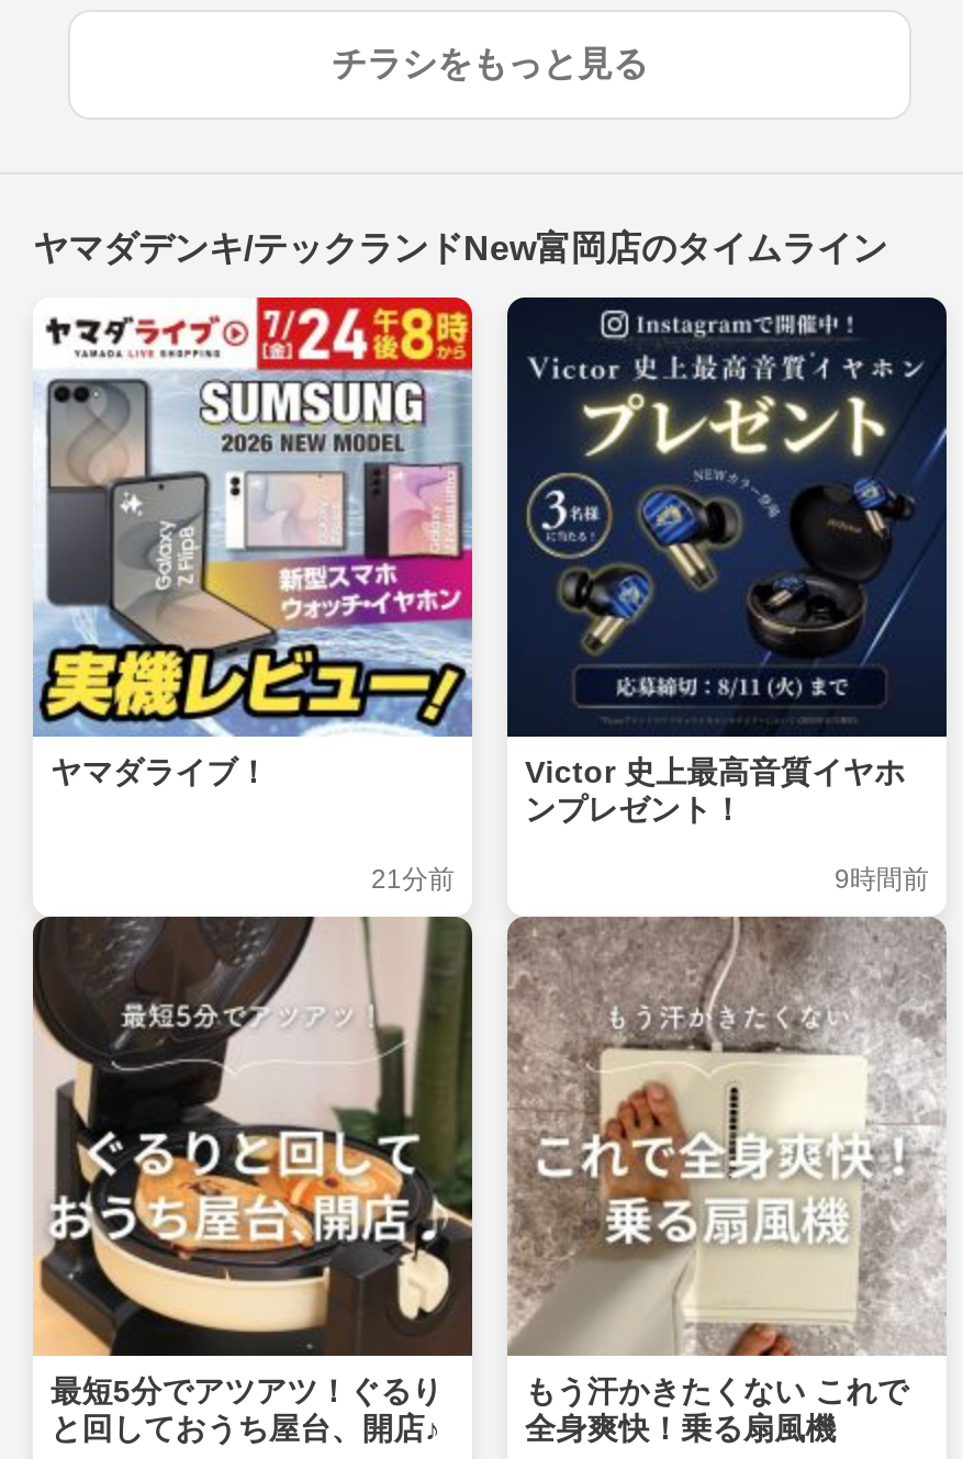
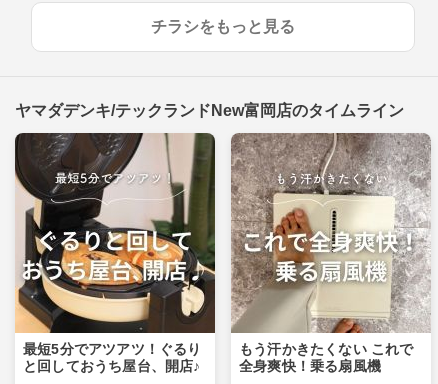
- [image]
- ヤマダライブ！
- 21分前

- [image]
- Victor 史上最高音質イヤホ
- ンプレゼント！
- 9時間前
